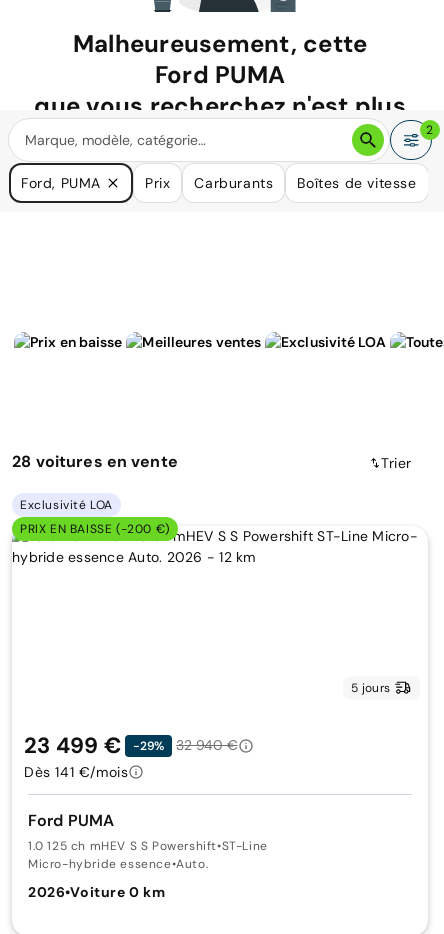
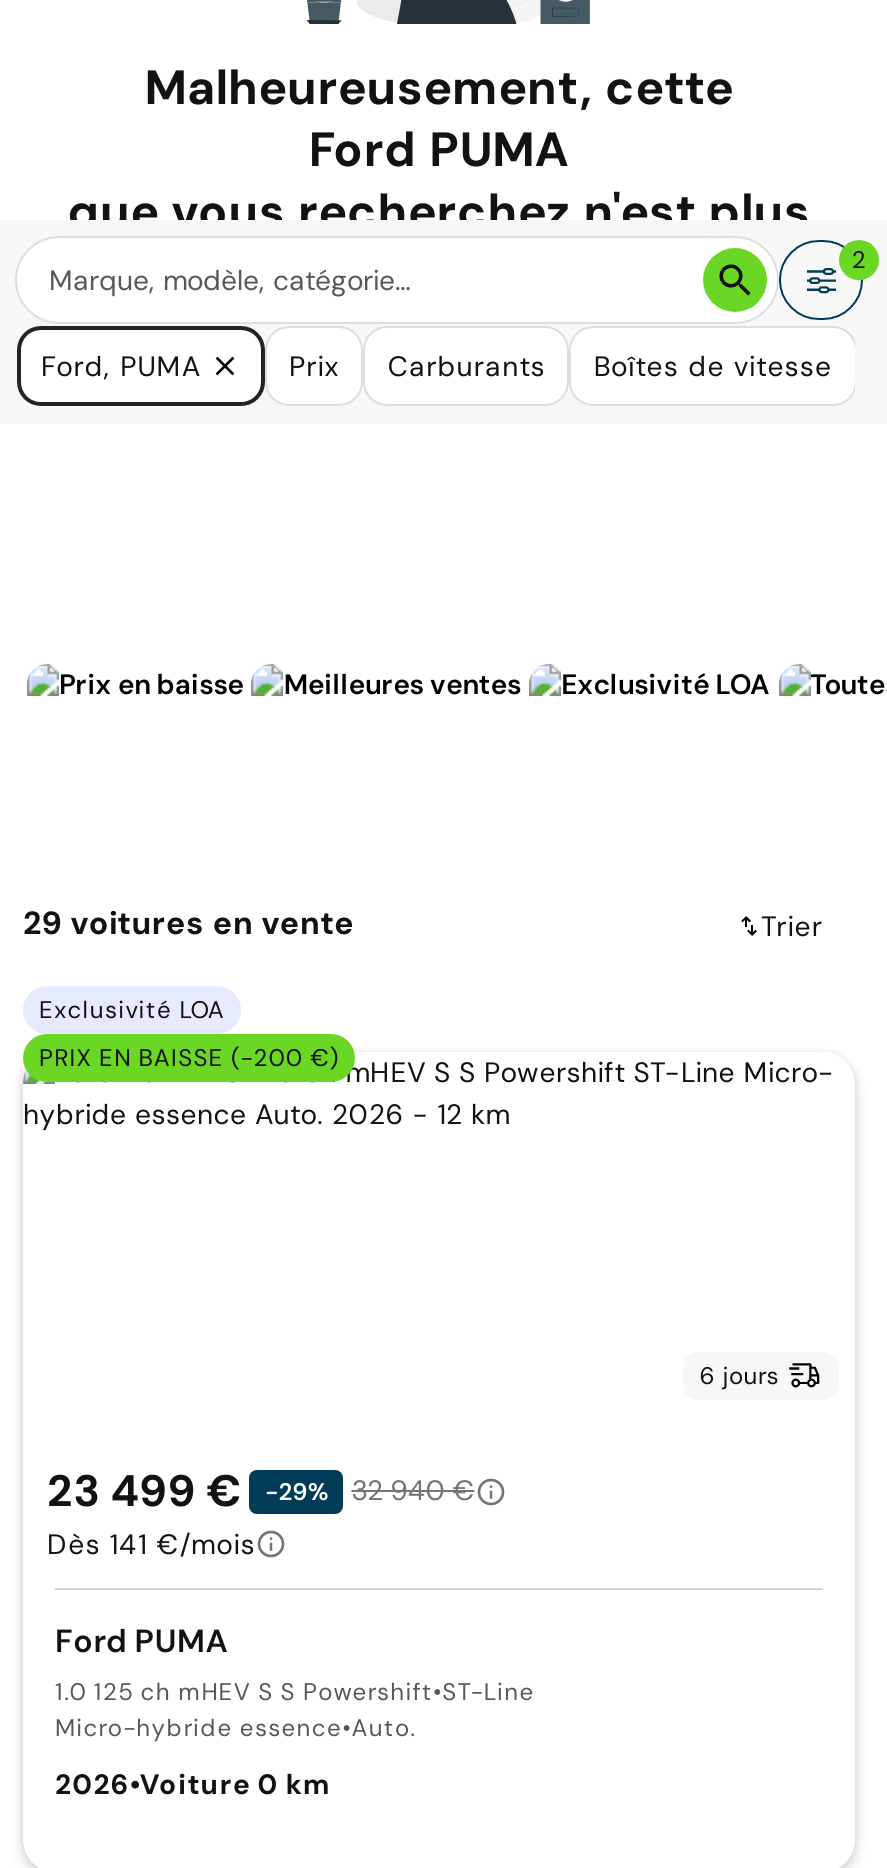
- 28 voitures en vente
+ 29 voitures en vente

- 5 jours
+ 6 jours
